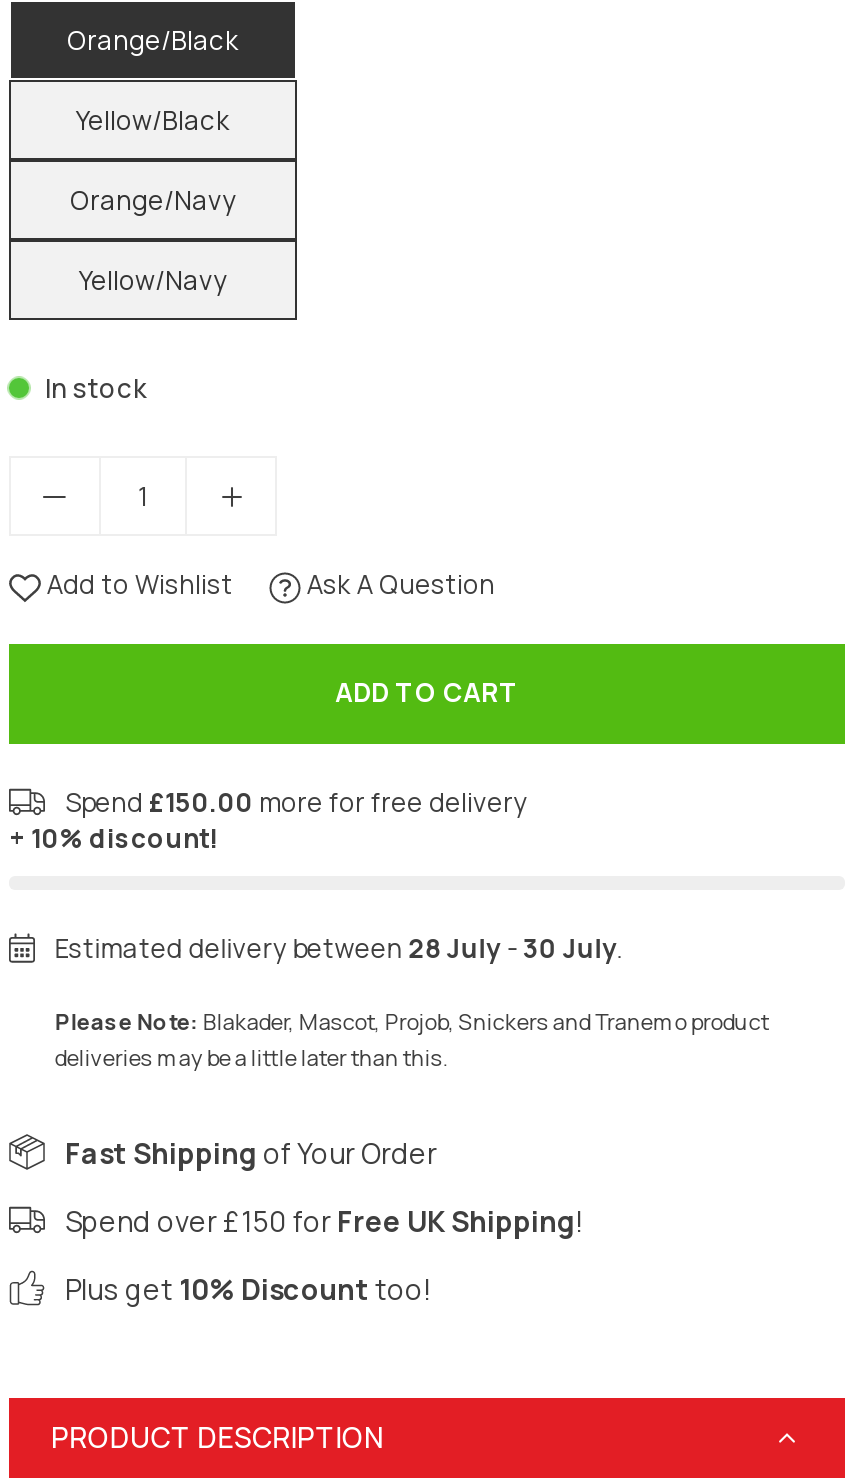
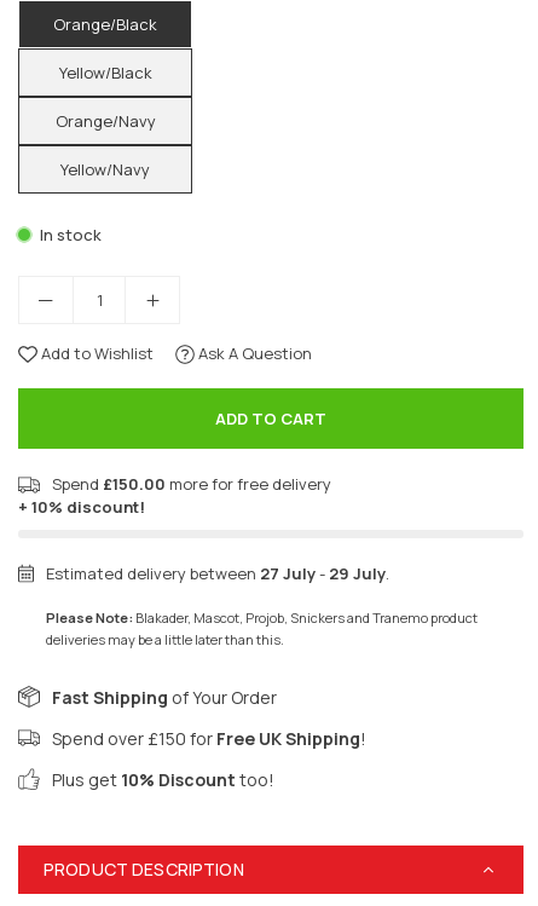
- Estimated delivery between 28 July - 30 July.
+ Estimated delivery between 27 July - 29 July.
